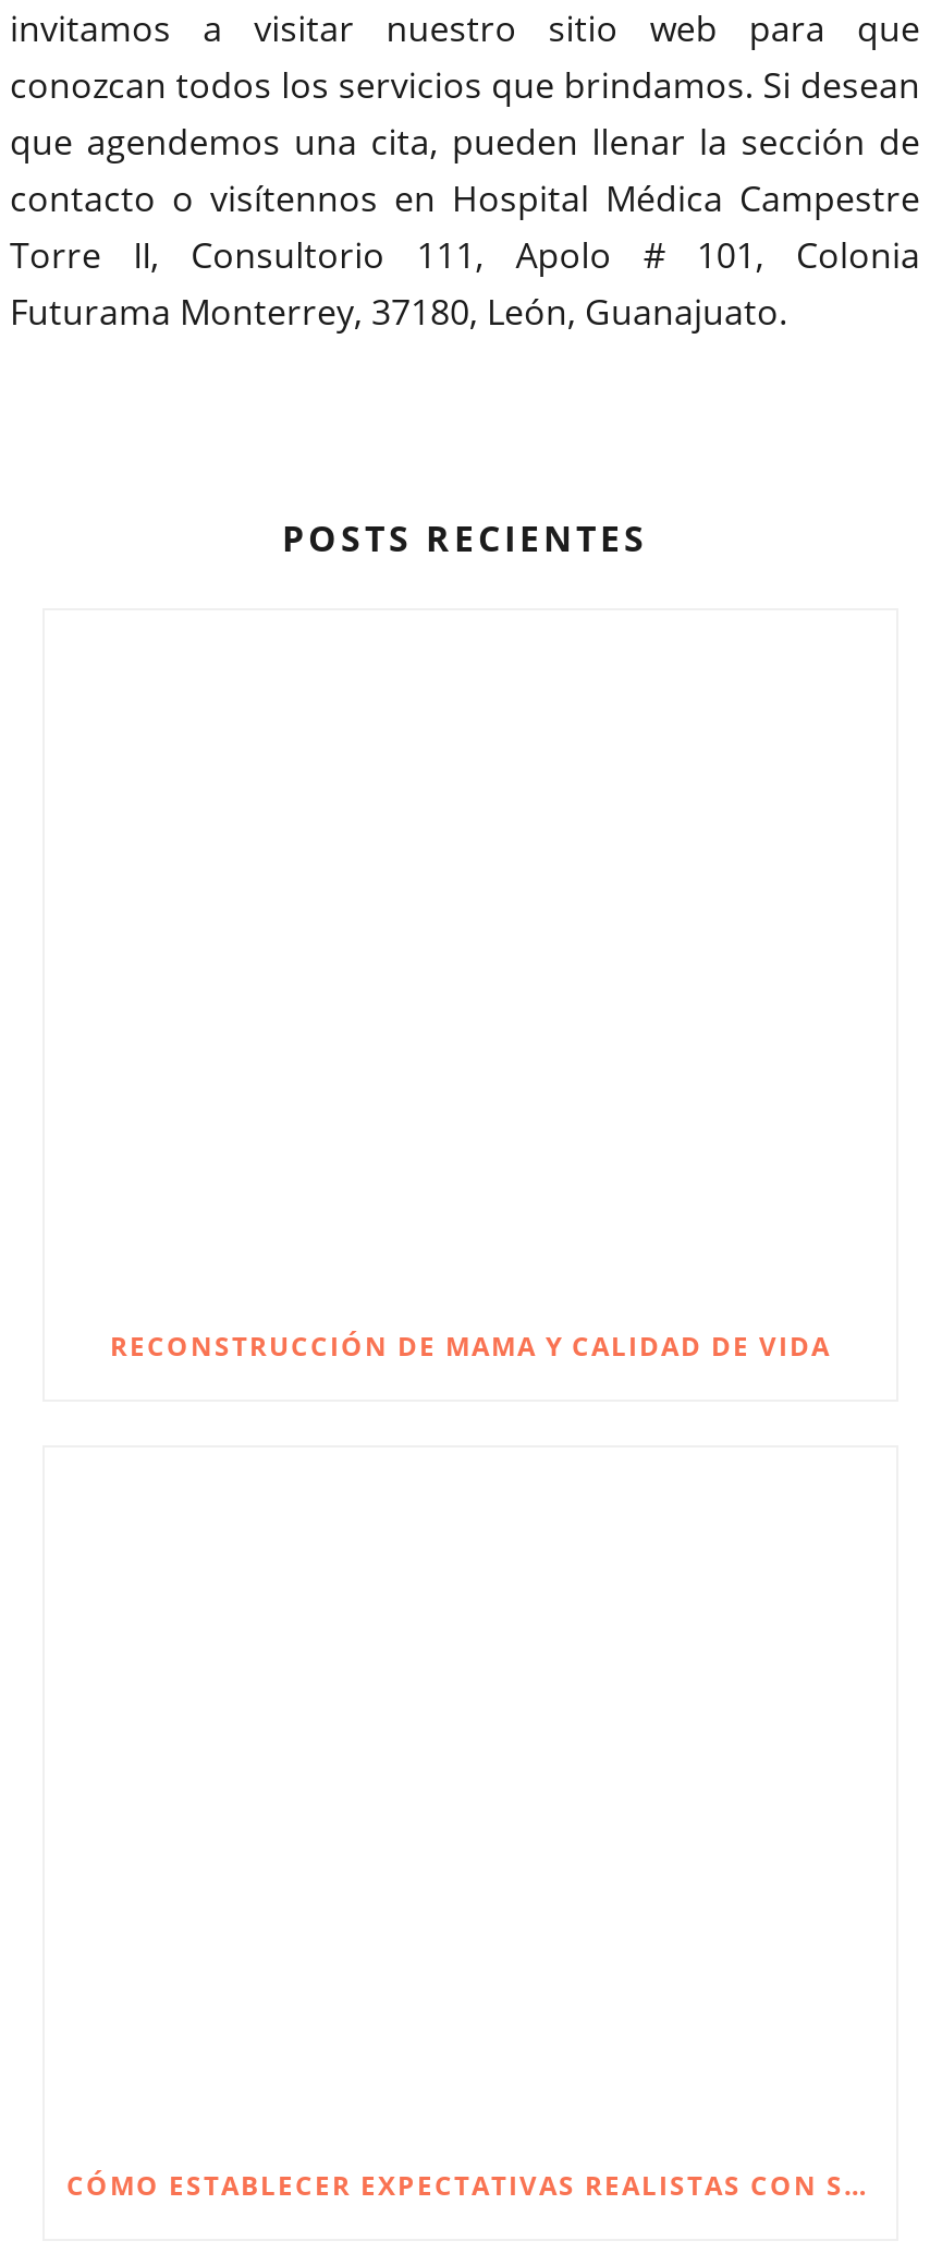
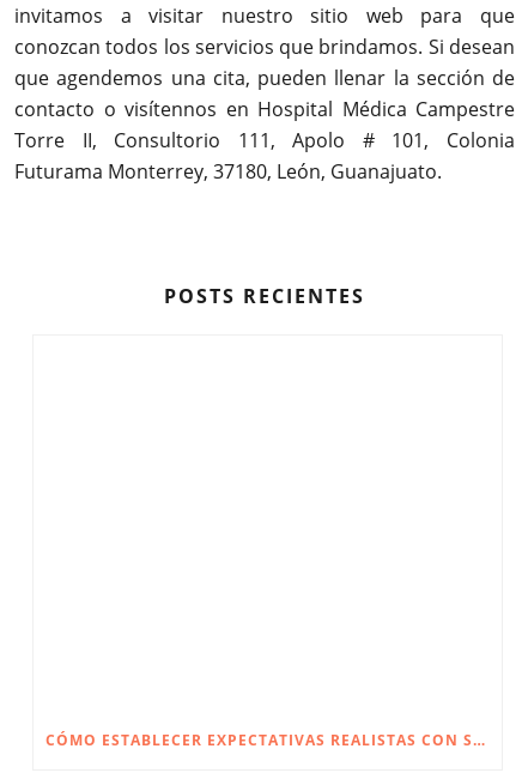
- RECONSTRUCCIÓN DE MAMA Y CALIDAD DE VIDA
